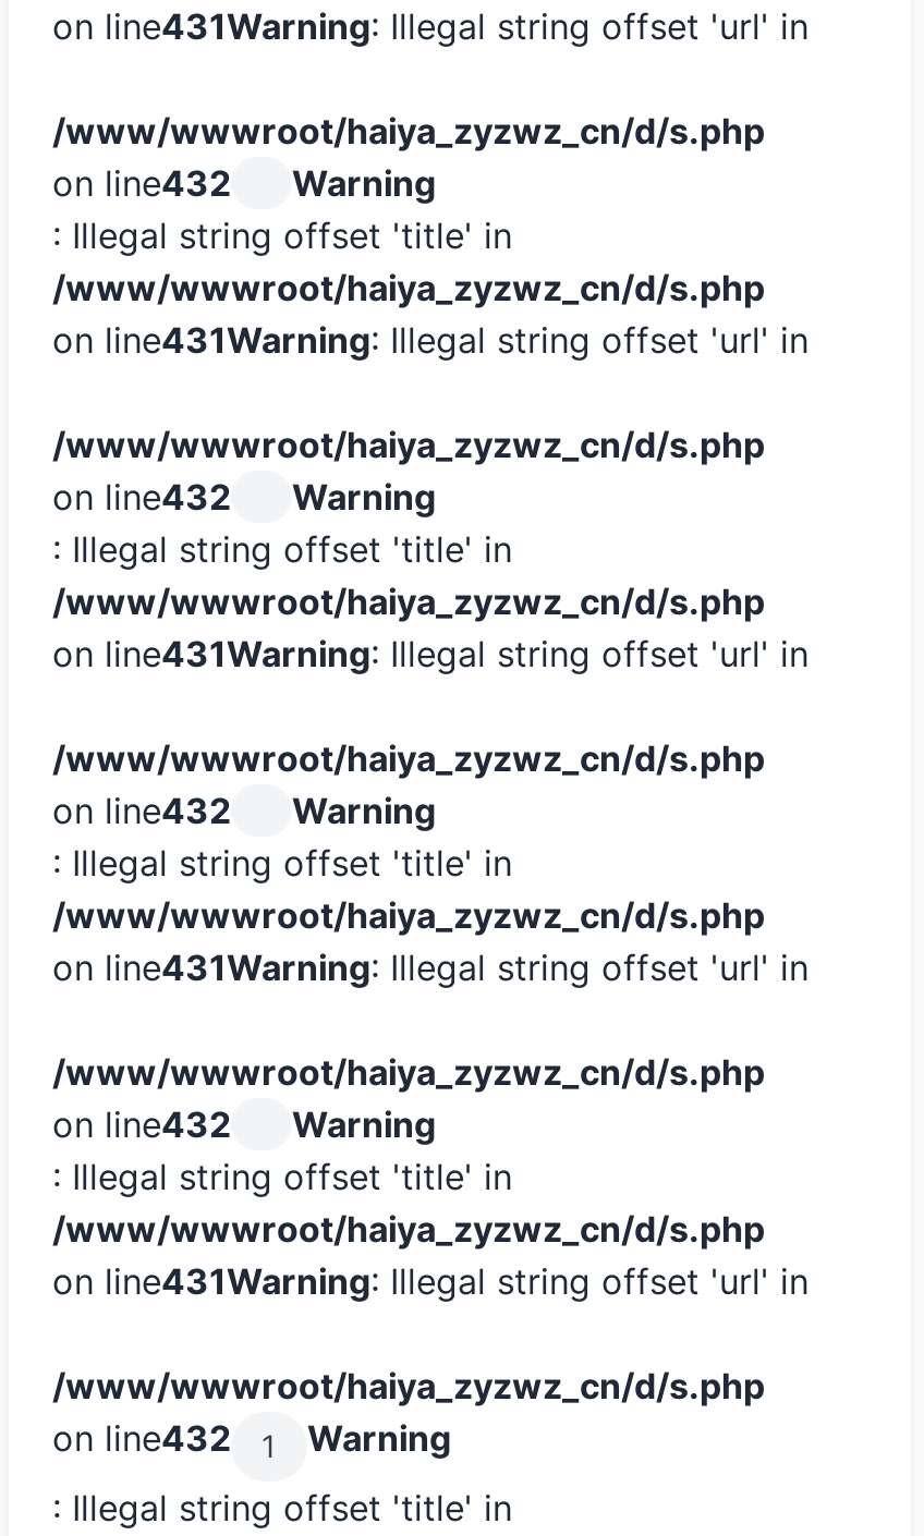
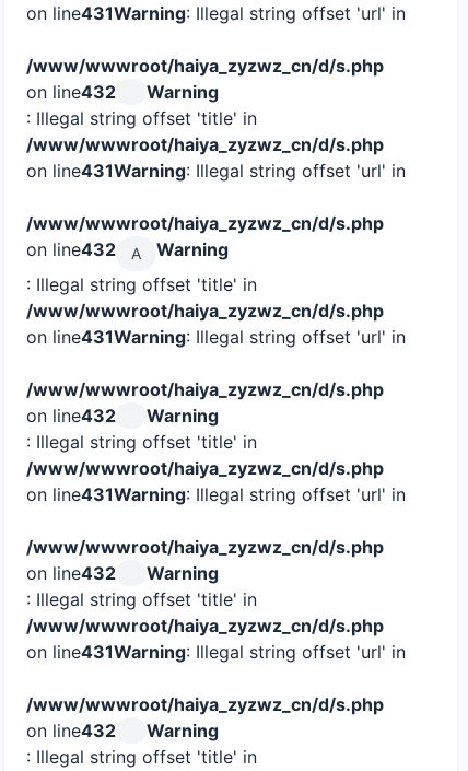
+ A

- 1
